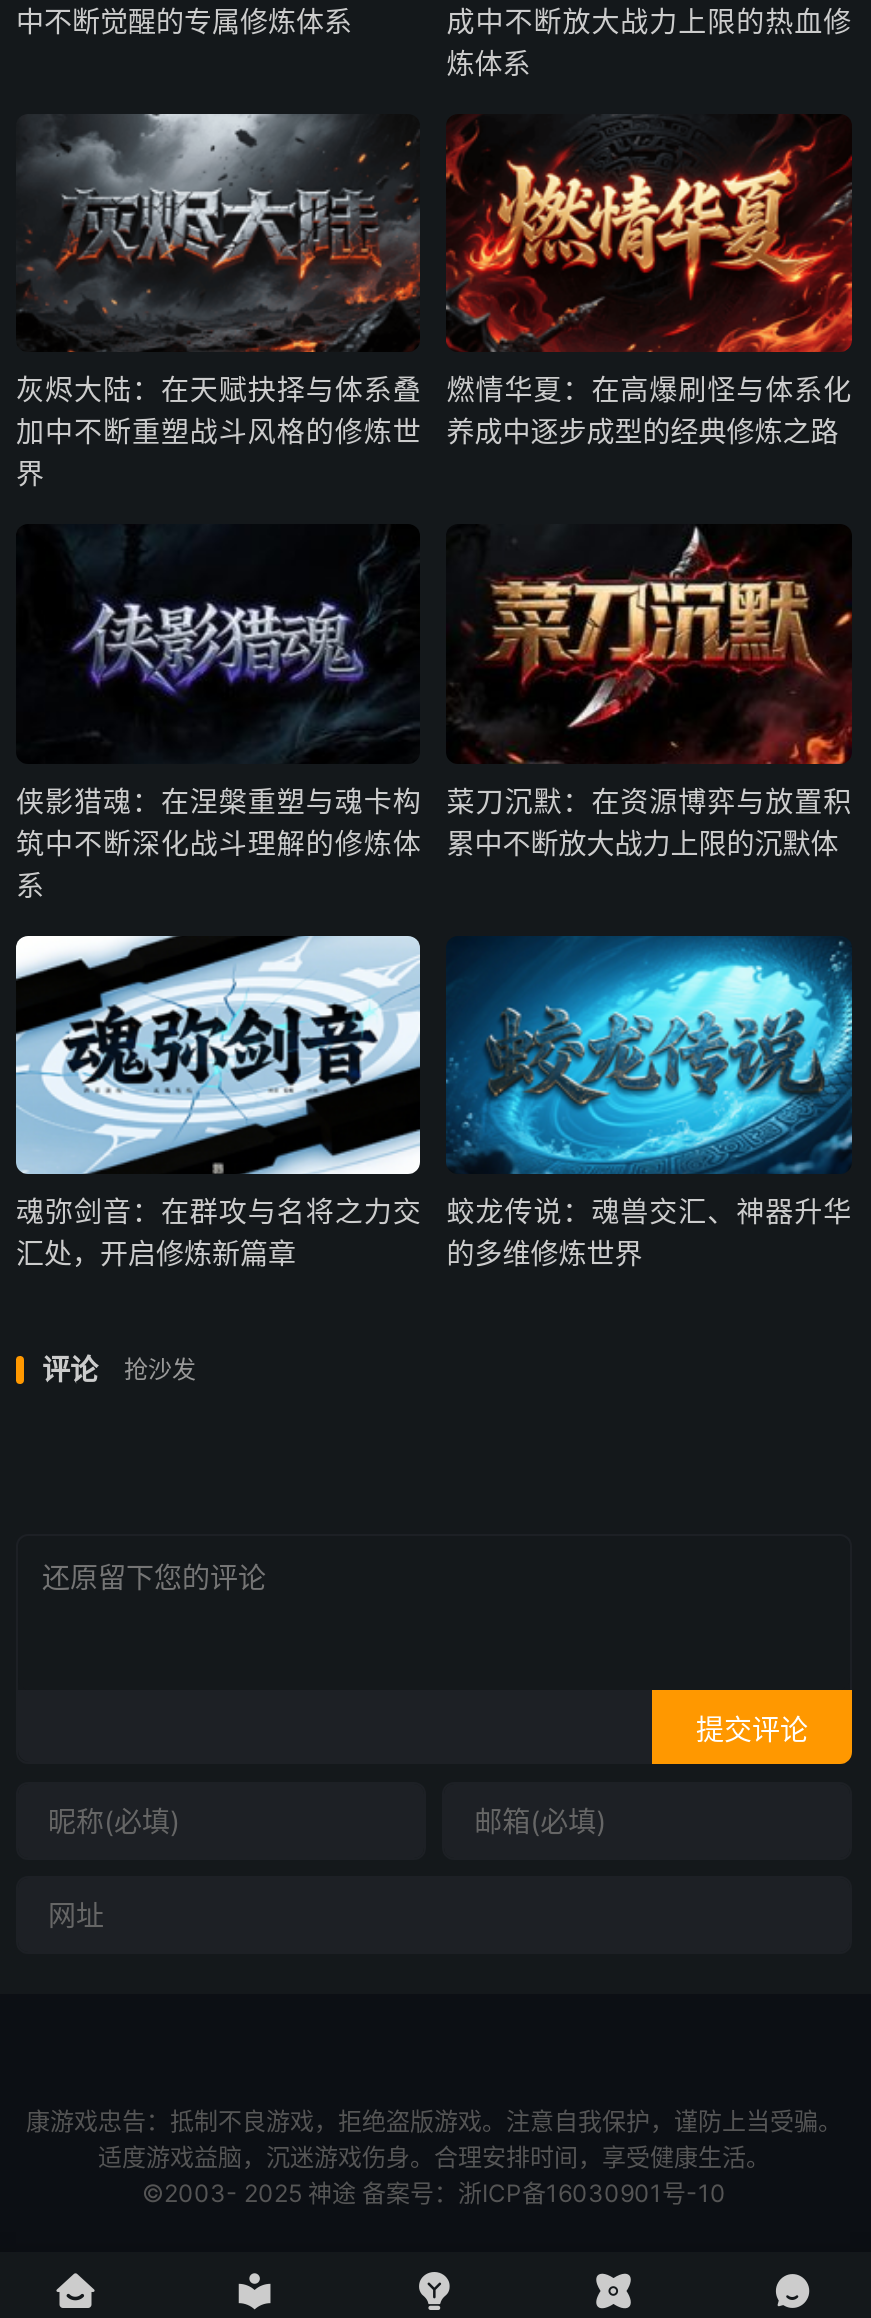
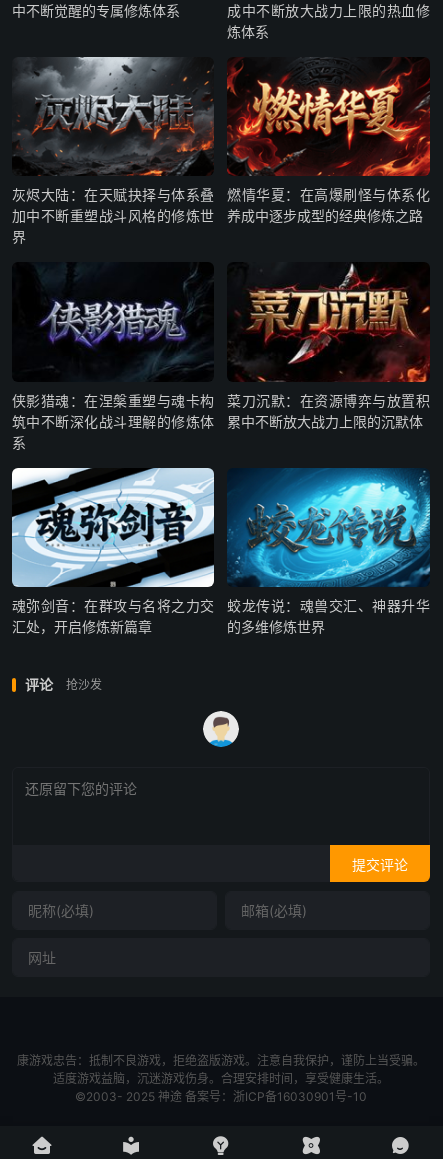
+ [image]
